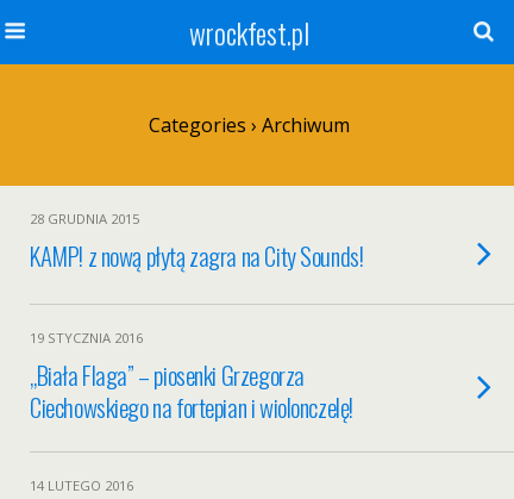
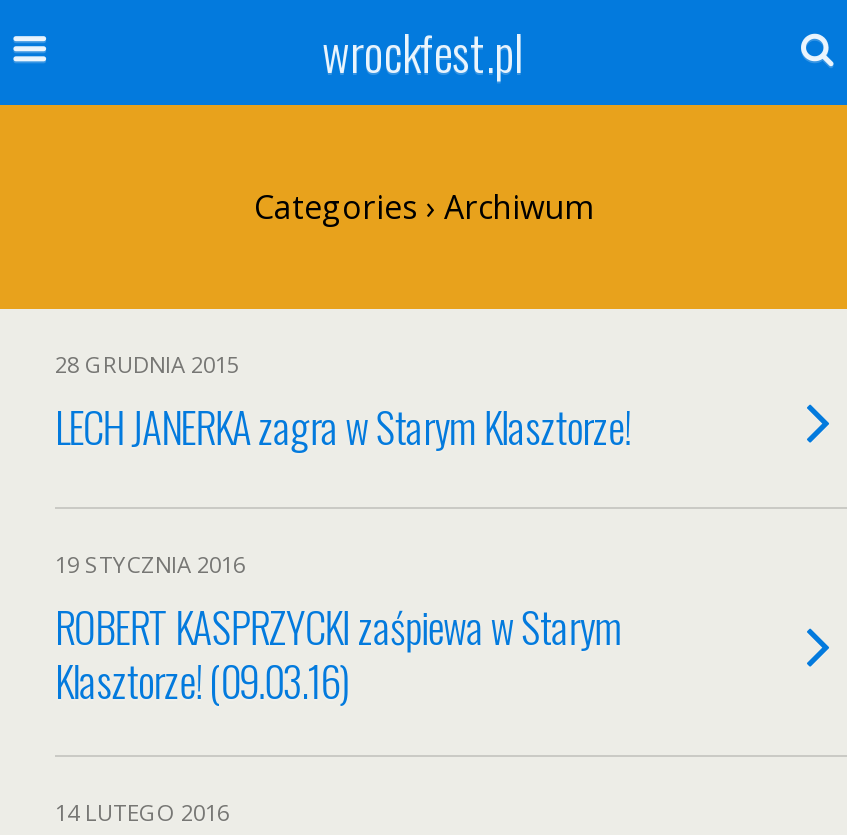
- KAMP! z nową płytą zagra na City Sounds!
+ LECH JANERKA zagra w Starym Klasztorze!

- „Biała Flaga” – piosenki Grzegorza
- Ciechowskiego na fortepian i wiolonczelę!
+ ROBERT KASPRZYCKI zaśpiewa w Starym
+ Klasztorze! (09.03.16)
